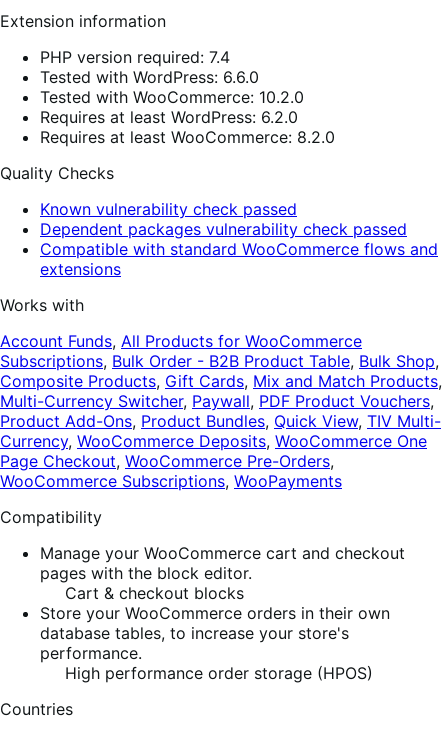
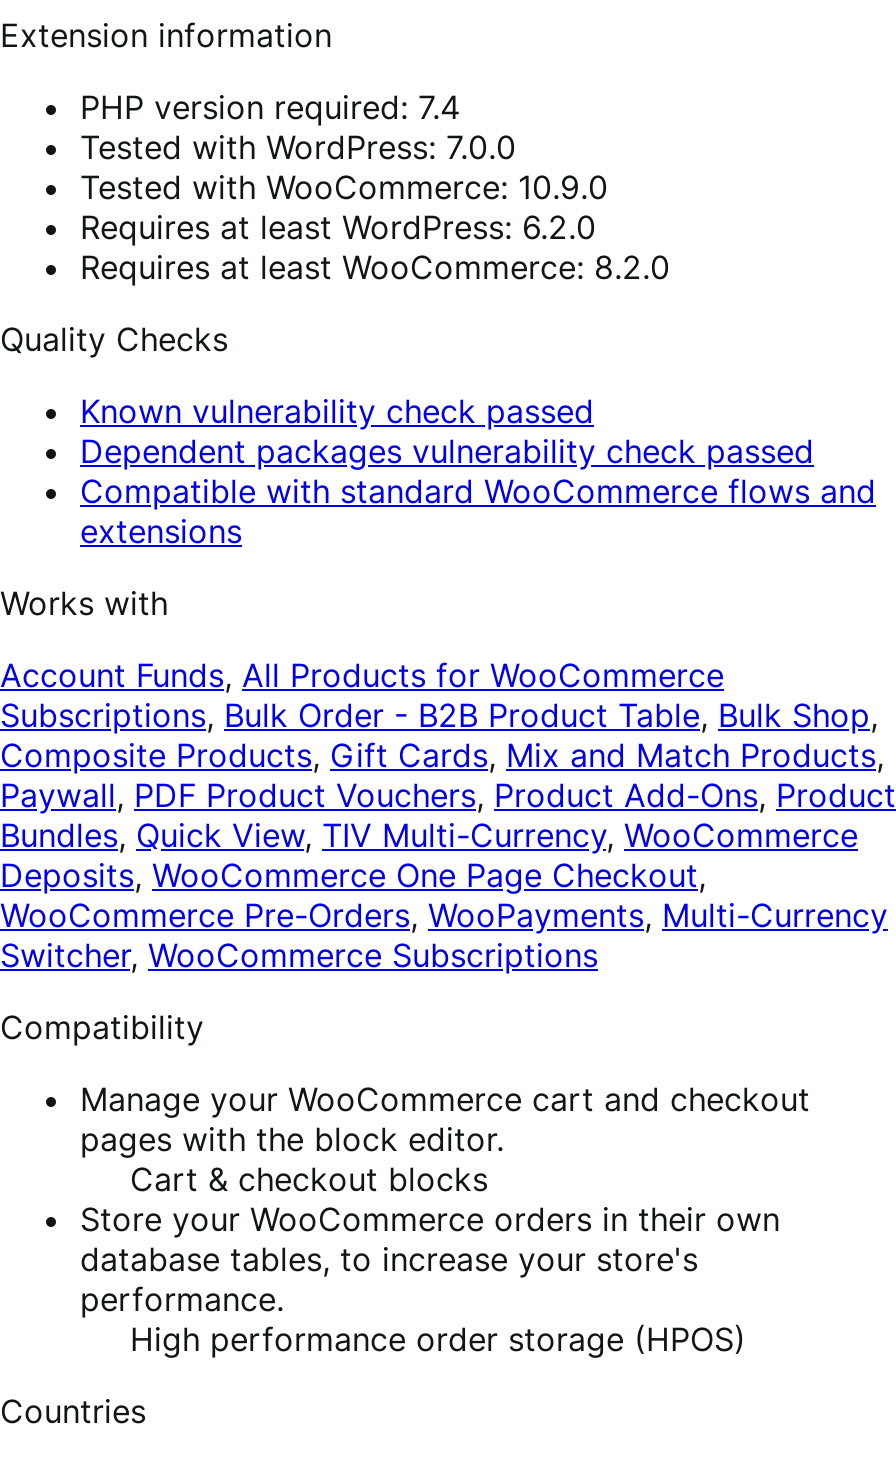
- Tested with WordPress: 6.6.0
+ Tested with WordPress: 7.0.0

- Tested with WooCommerce: 10.2.0
+ Tested with WooCommerce: 10.9.0

- Multi-Currency Switcher, Paywall, PDF Product Vouchers,
- Product Add-Ons, Product Bundles, Quick View, TIV Multi-
- Currency, WooCommerce Deposits, WooCommerce One
- Page Checkout, WooCommerce Pre-Orders,
- WooCommerce Subscriptions, WooPayments
+ Paywall, PDF Product Vouchers, Product Add-Ons, Product
+ Bundles, Quick View, TIV Multi-Currency, WooCommerce
+ Deposits, WooCommerce One Page Checkout,
+ WooCommerce Pre-Orders, WooPayments, Multi-Currency
+ Switcher, WooCommerce Subscriptions
